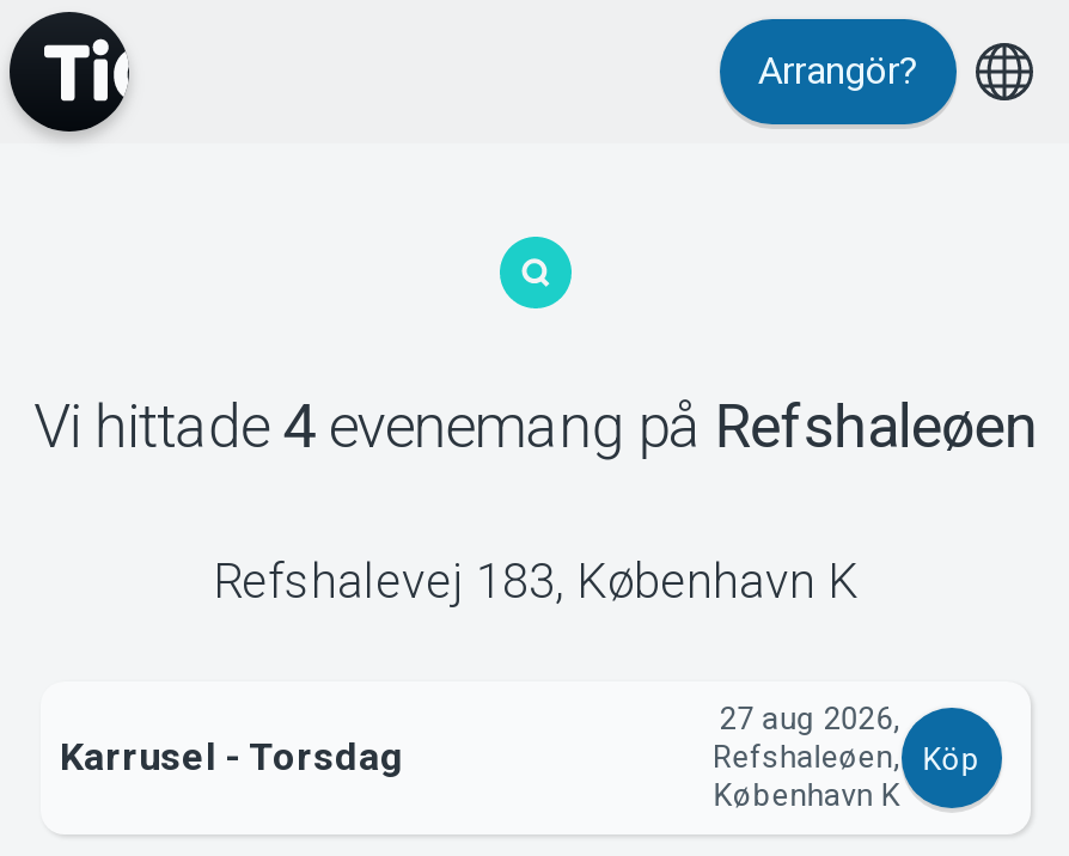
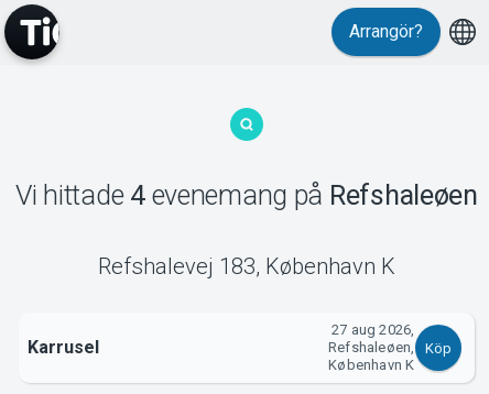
- Karrusel - Torsdag
+ Karrusel
